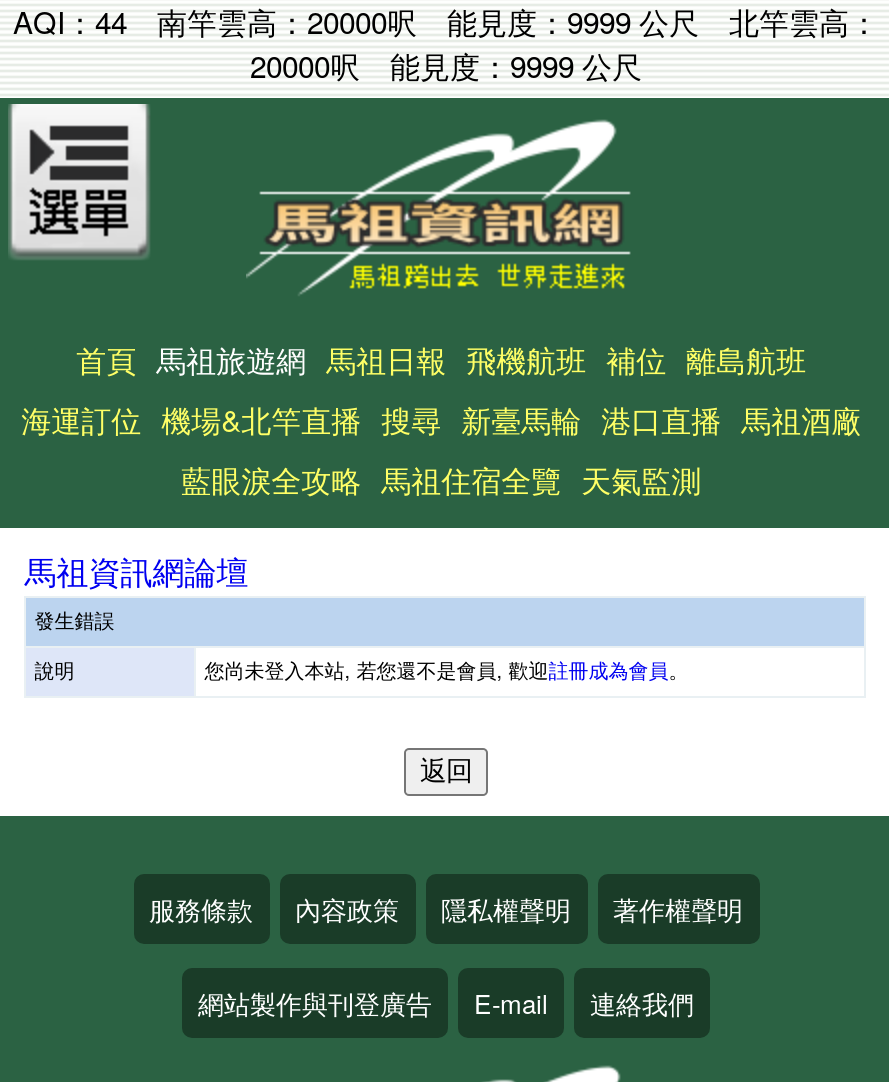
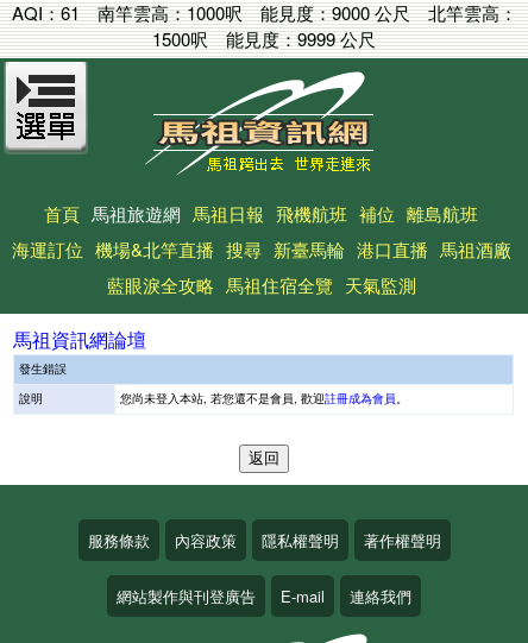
- AQI：44
+ AQI：61

- 南竿雲高：20000呎能見度：9999 公尺北竿雲高：
+ 南竿雲高：1000呎能見度：9000 公尺北竿雲高：

- 20000呎能見度：9999 公尺
+ 1500呎能見度：9999 公尺
